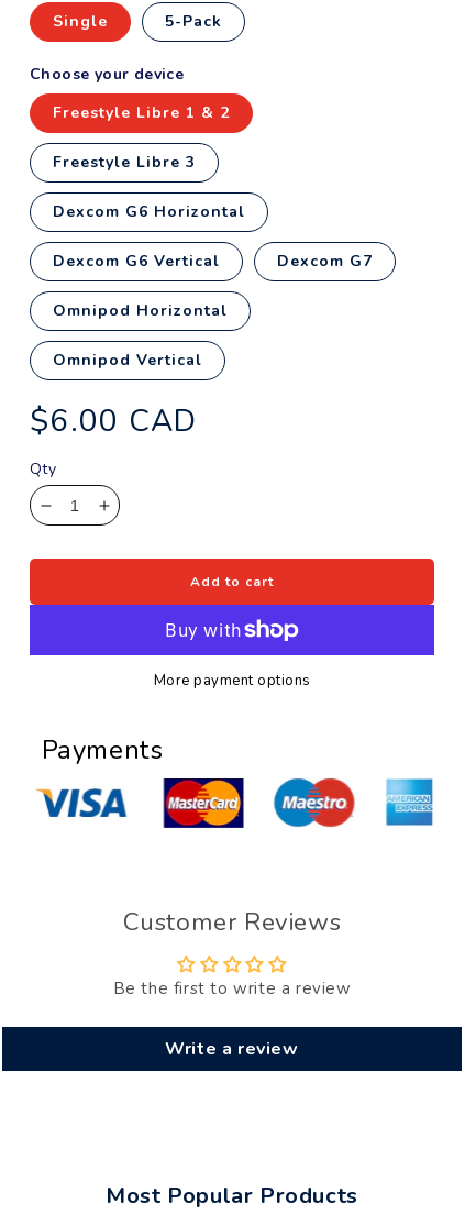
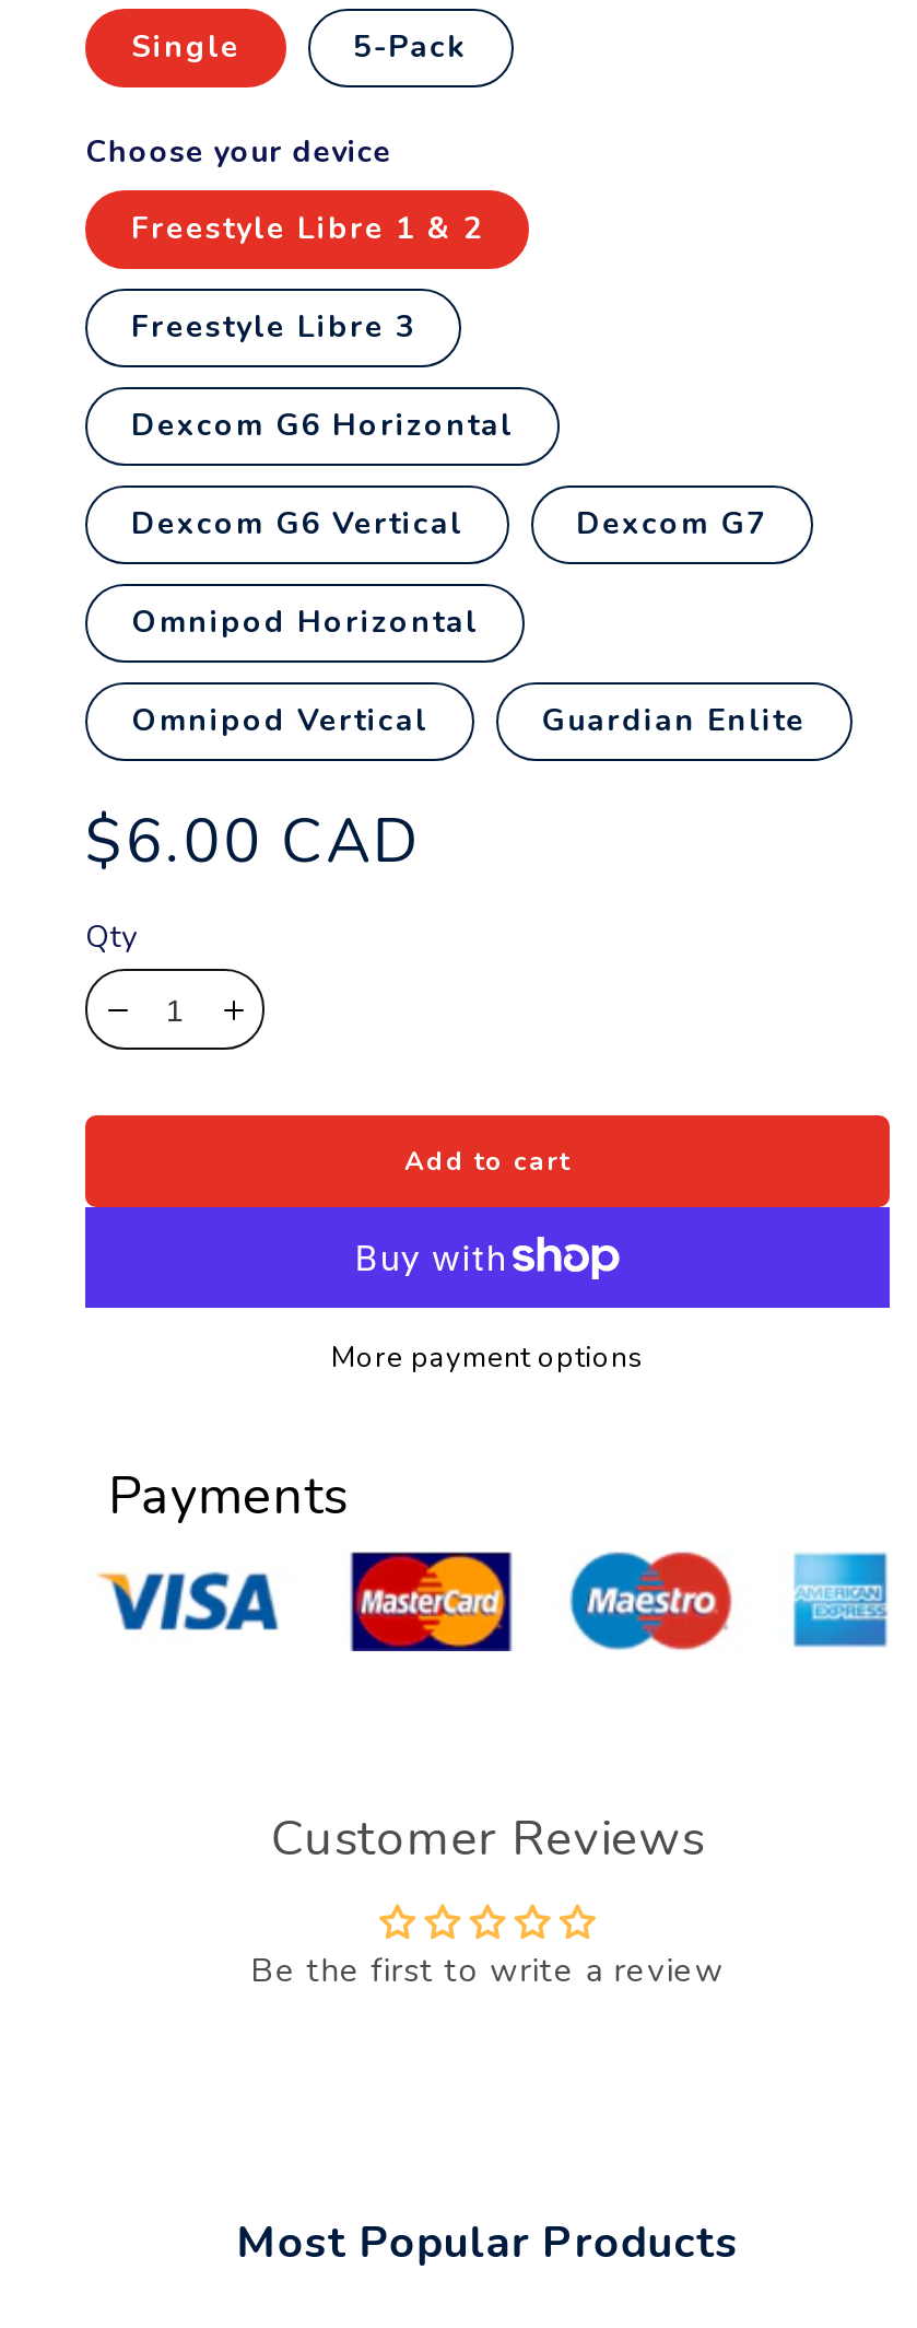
+ Guardian Enlite

- Write a review
